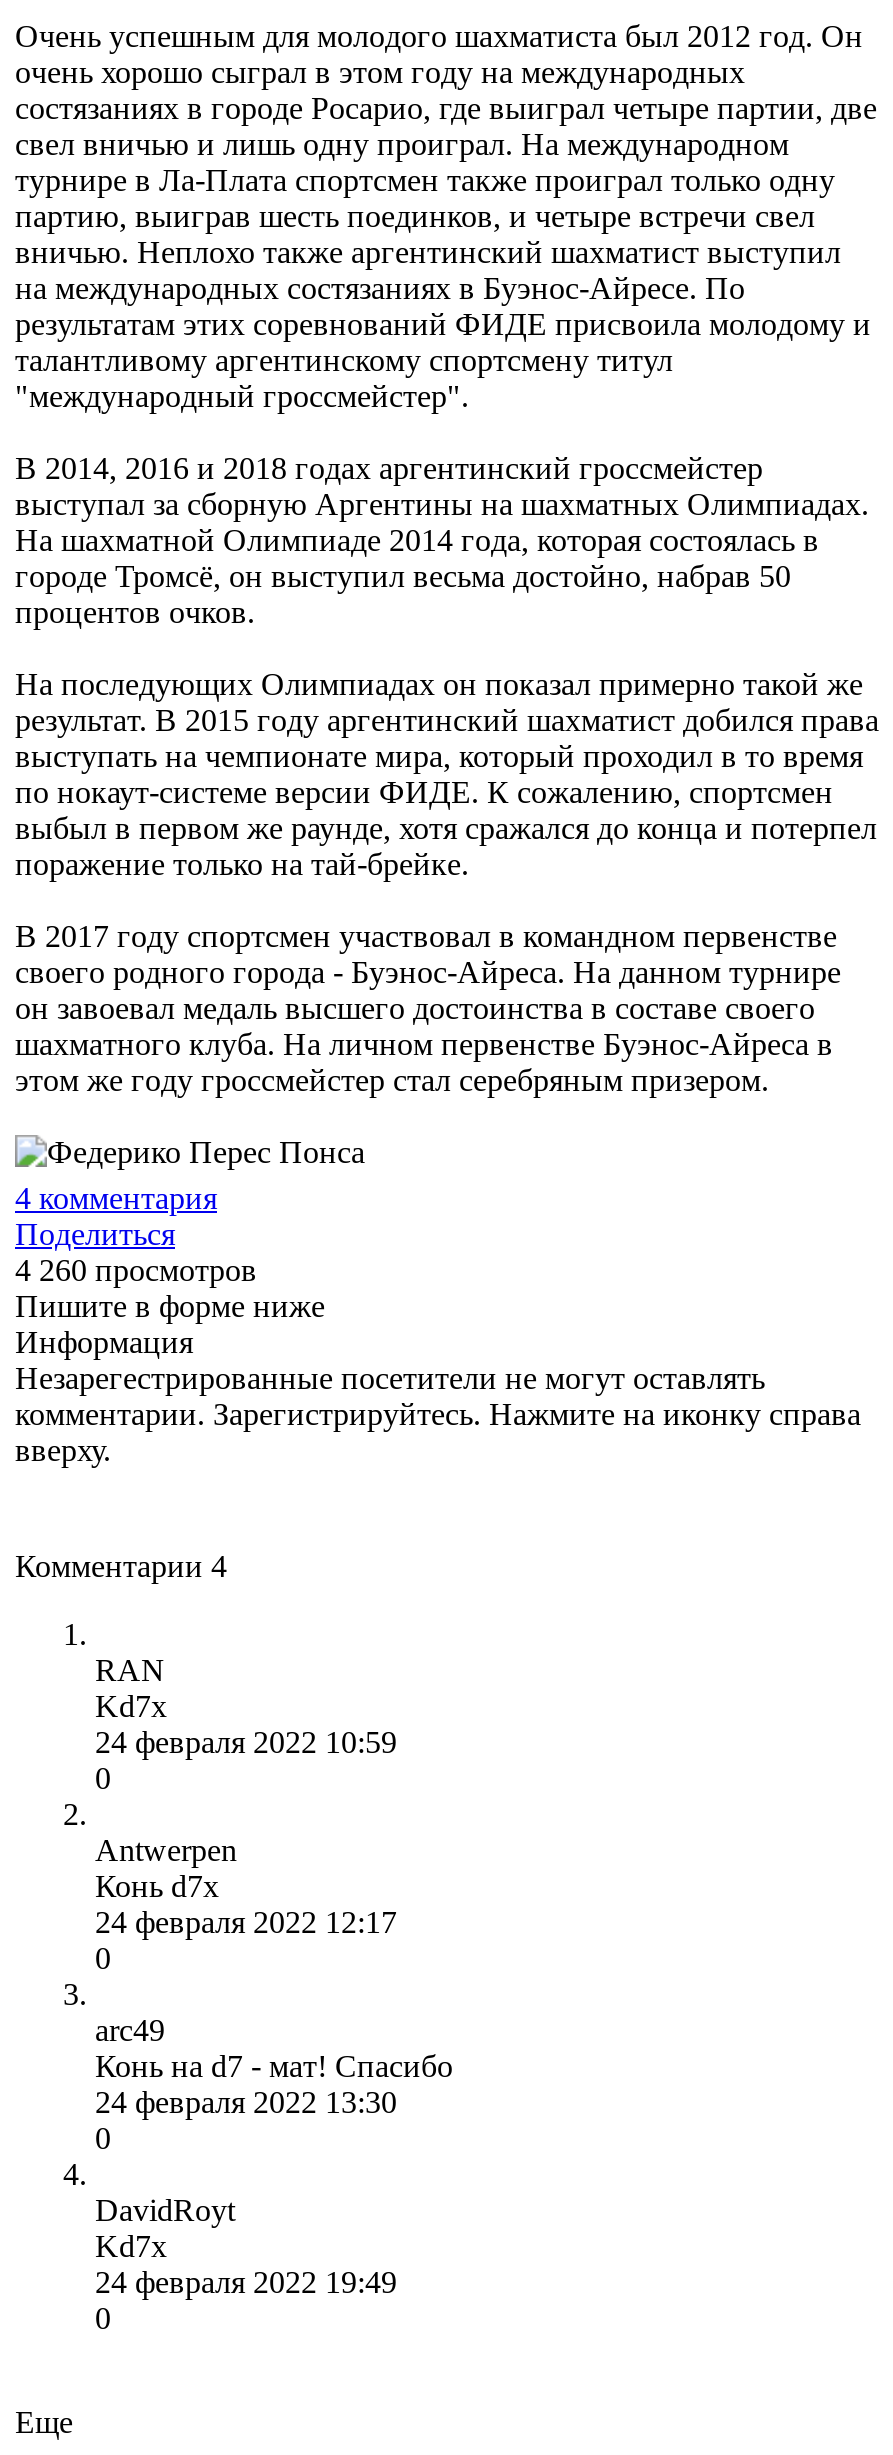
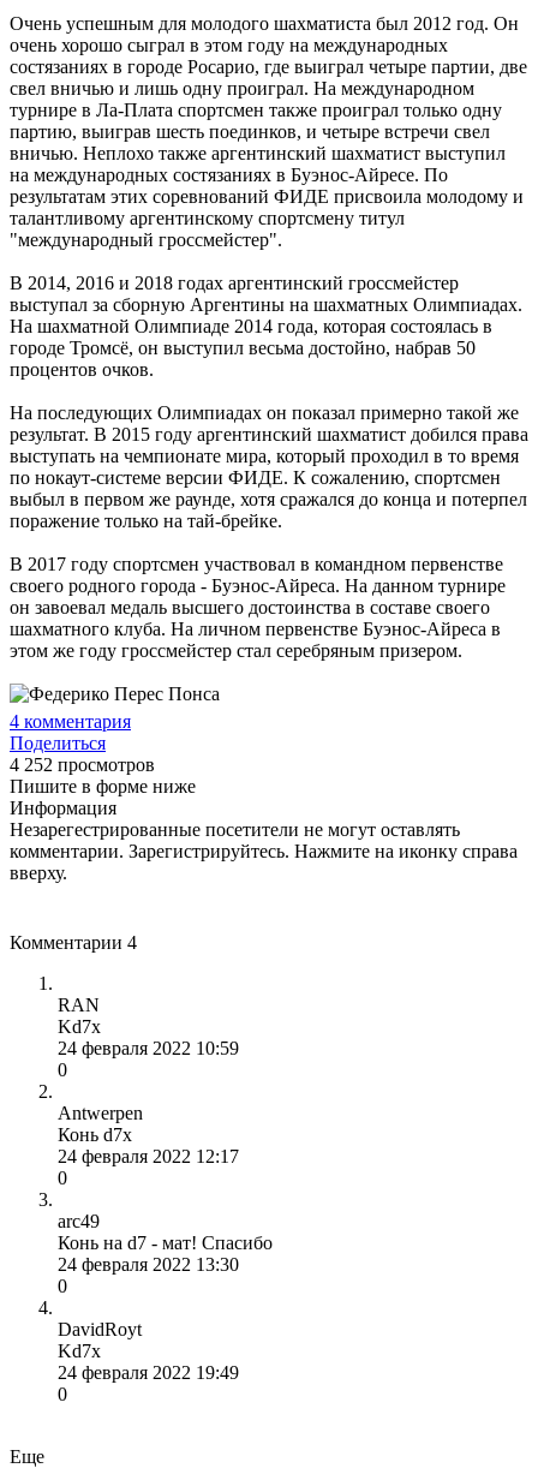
- 4 260 просмотров
+ 4 252 просмотров
